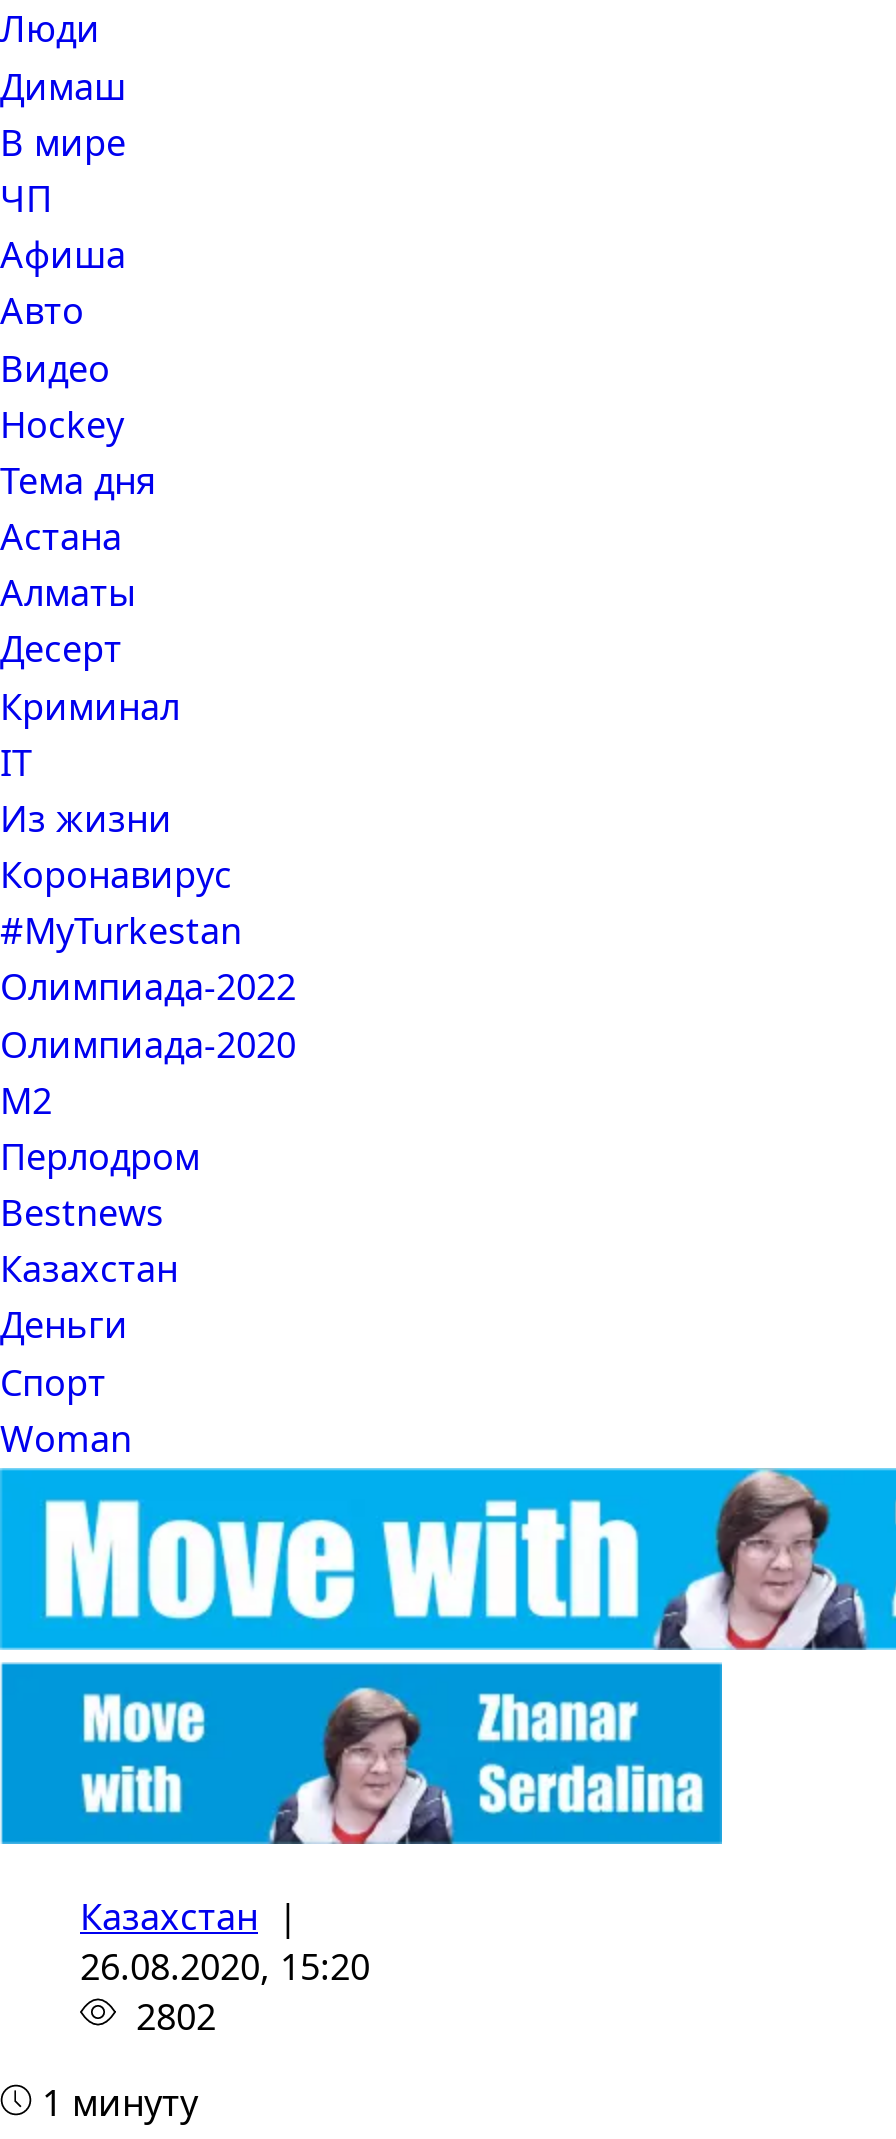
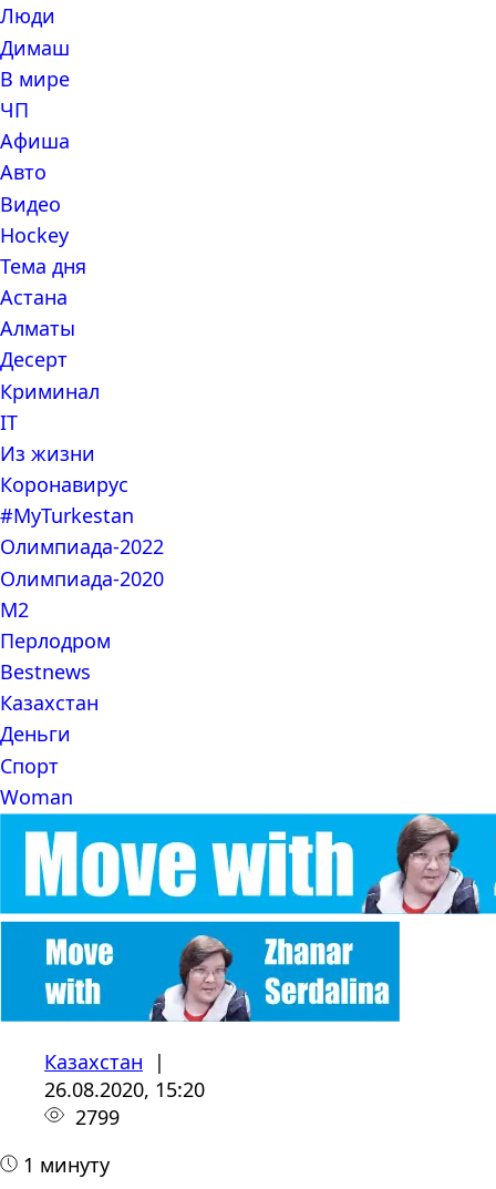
- 2802
+ 2799
